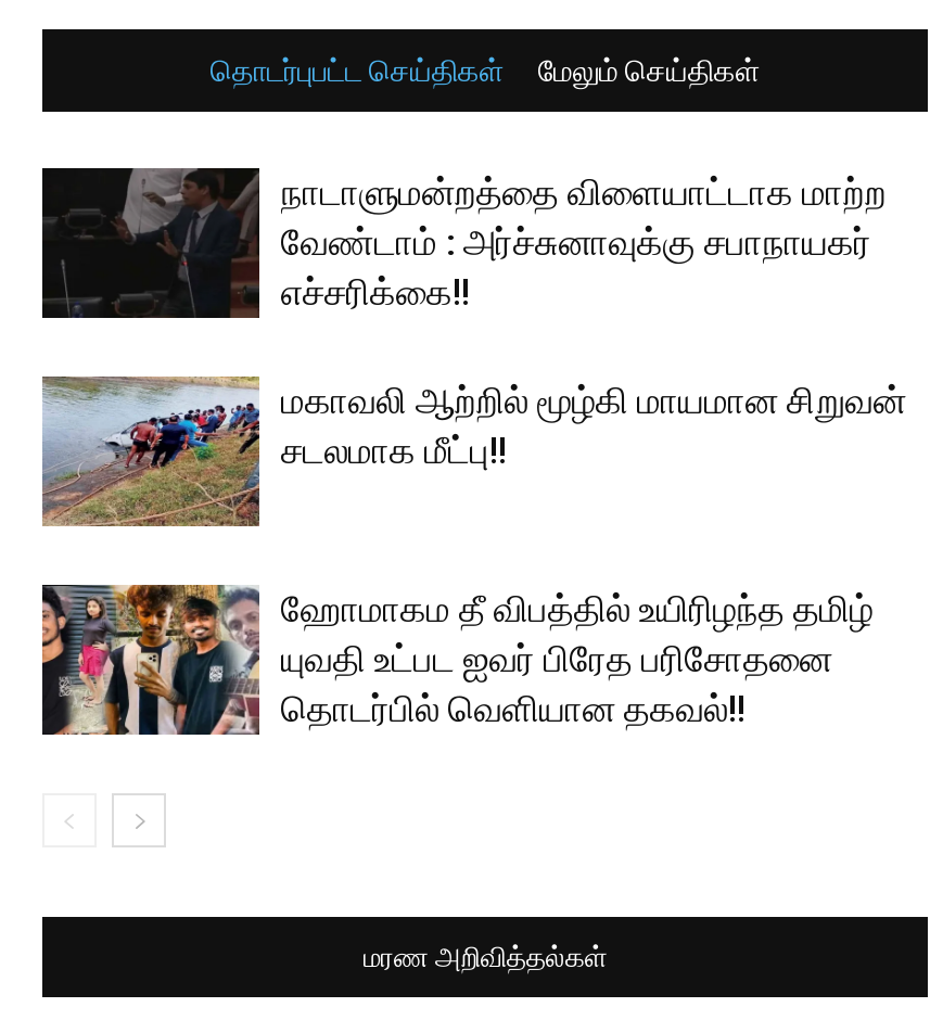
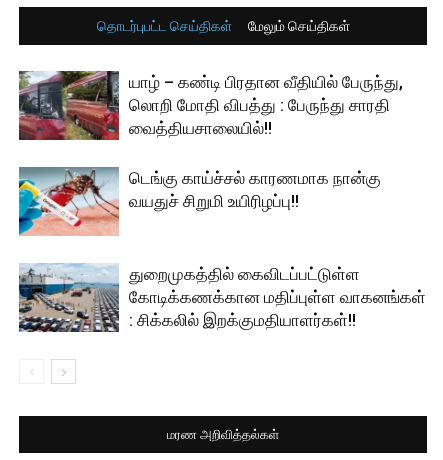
- [image]
- நாடாளுமன்றத்தை விளையாட்டாக மாற்ற
- வேண்டாம் : அர்ச்சுனாவுக்கு சபாநாயகர்
- எச்சரிக்கை!!
+ [image]
+ யாழ் – கண்டி பிரதான வீதியில் பேருந்து,
+ லொறி மோதி விபத்து : பேருந்து சாரதி
+ வைத்தியசாலையில்!!

- [image]
- மகாவலி ஆற்றில் மூழ்கி மாயமான சிறுவன்
- சடலமாக மீட்பு!!
+ [image]
+ டெங்கு காய்ச்சல் காரணமாக நான்கு
+ வயதுச் சிறுமி உயிரிழப்பு!!

- [image]
- ஹோமாகம தீ விபத்தில் உயிரிழந்த தமிழ்
- யுவதி உட்பட ஐவர் பிரேத பரிசோதனை
- தொடர்பில் வெளியான தகவல்!!
+ [image]
+ துறைமுகத்தில் கைவிடப்பட்டுள்ள
+ கோடிக்கணக்கான மதிப்புள்ள வாகனங்கள்
+ : சிக்கலில் இறக்குமதியாளர்கள்!!
